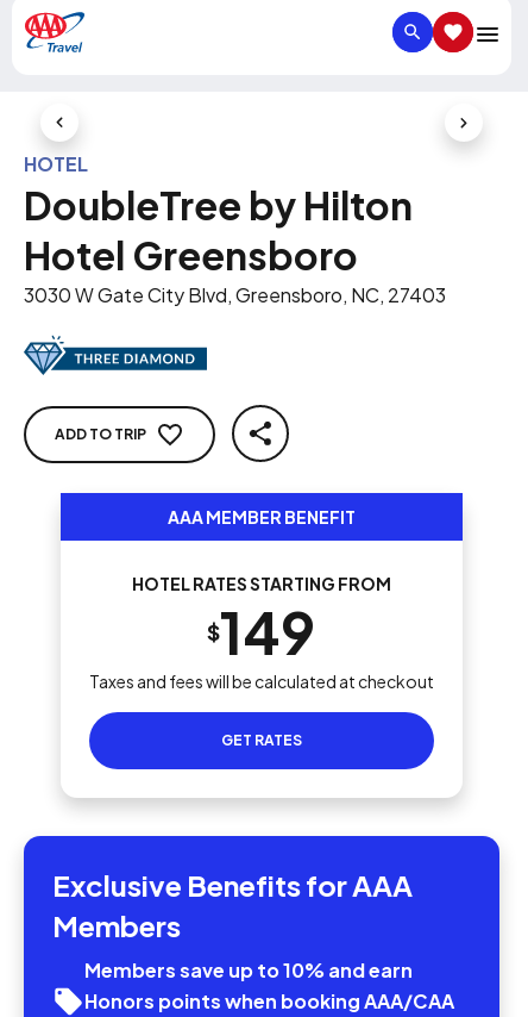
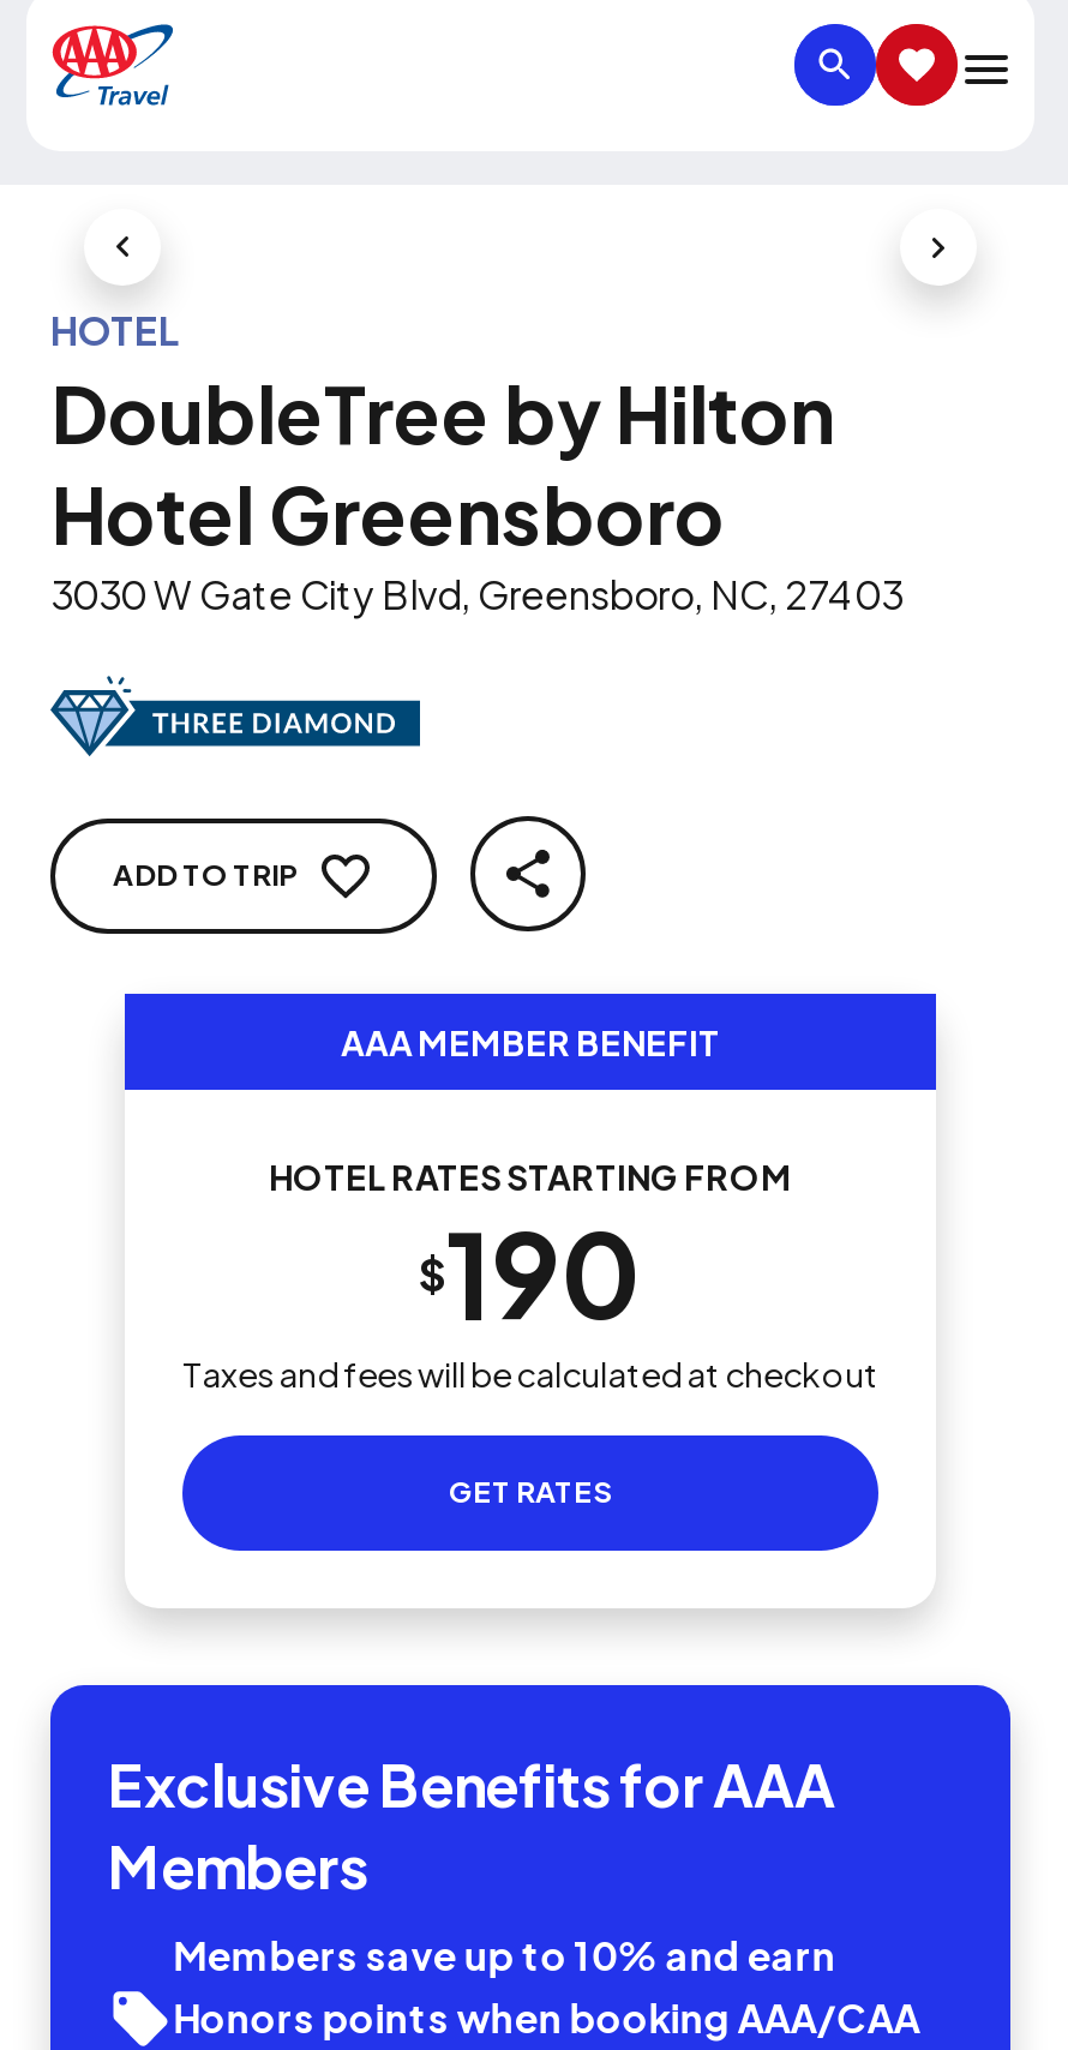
- $149
+ $190
